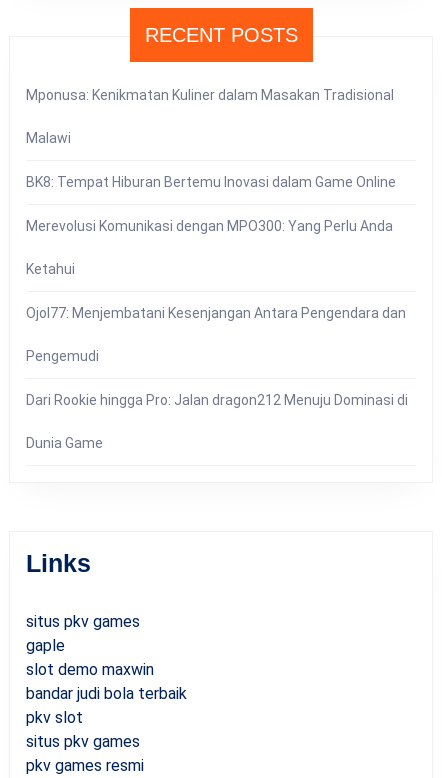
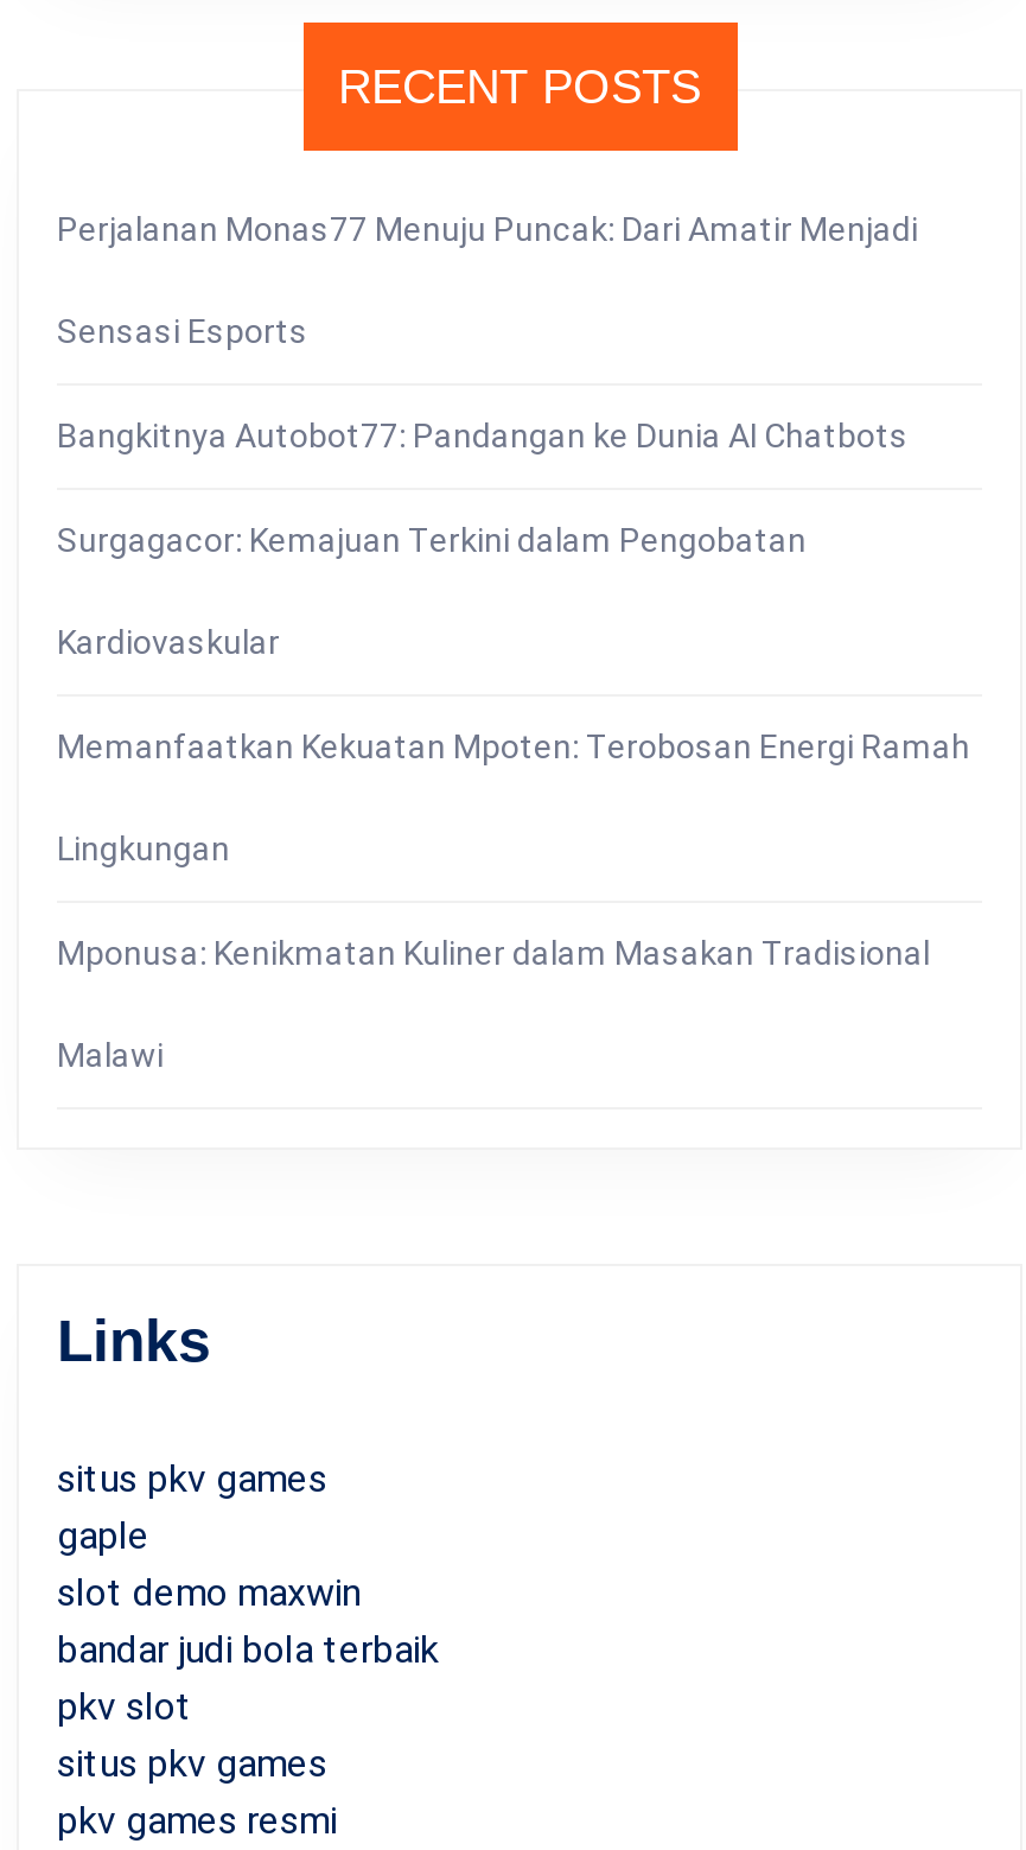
+ Perjalanan Monas77 Menuju Puncak: Dari Amatir Menjadi
+ Sensasi Esports
+ Bangkitnya Autobot77: Pandangan ke Dunia AI Chatbots
+ Surgagacor: Kemajuan Terkini dalam Pengobatan
+ Kardiovaskular
+ Memanfaatkan Kekuatan Mpoten: Terobosan Energi Ramah
+ Lingkungan

moved down: Mponusa: Kenikmatan Kuliner dalam Masakan Tradisional | Malawi

- BK8: Tempat Hiburan Bertemu Inovasi dalam Game Online
- Merevolusi Komunikasi dengan MPO300: Yang Perlu Anda
- Ketahui
- Ojol77: Menjembatani Kesenjangan Antara Pengendara dan
- Pengemudi
- Dari Rookie hingga Pro: Jalan dragon212 Menuju Dominasi di
- Dunia Game
